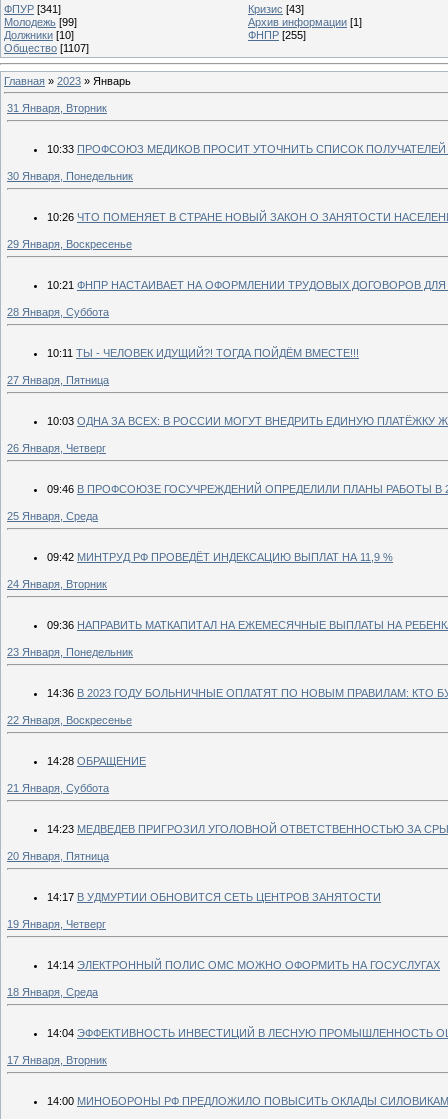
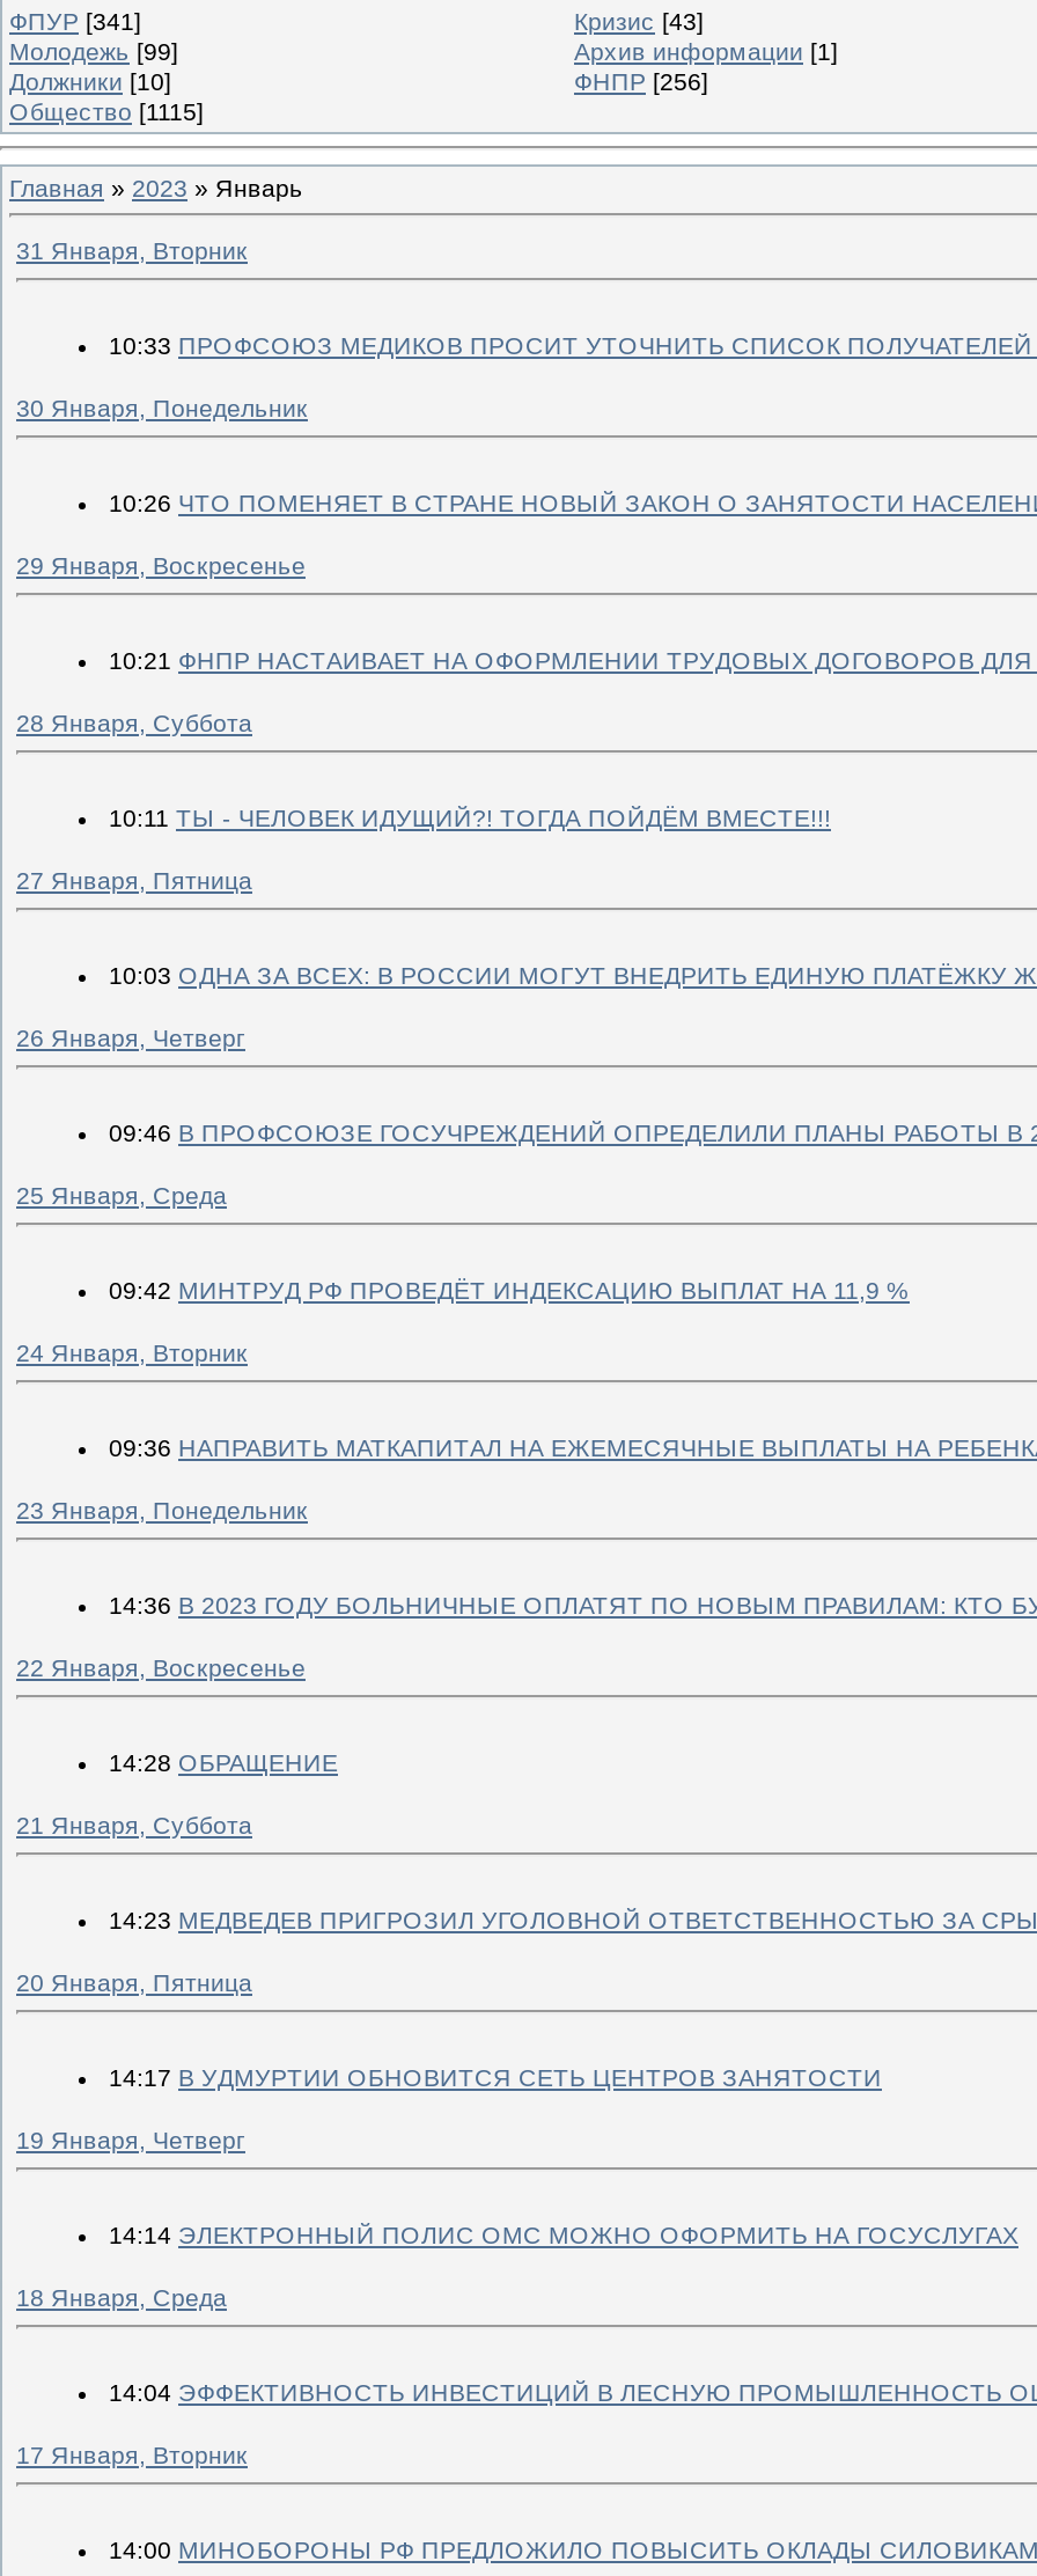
- ФНПР [255]
+ ФНПР [256]

- Общество [1107]
+ Общество [1115]
